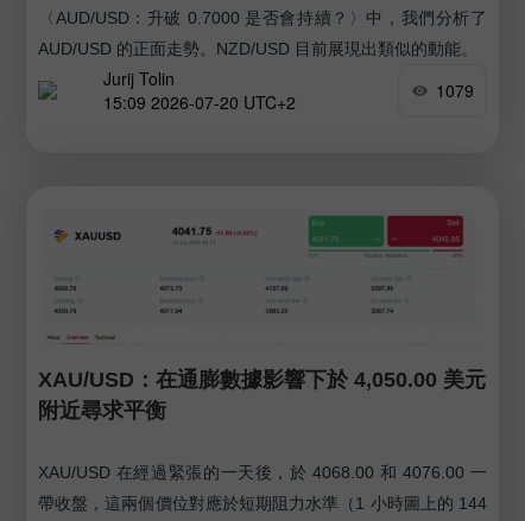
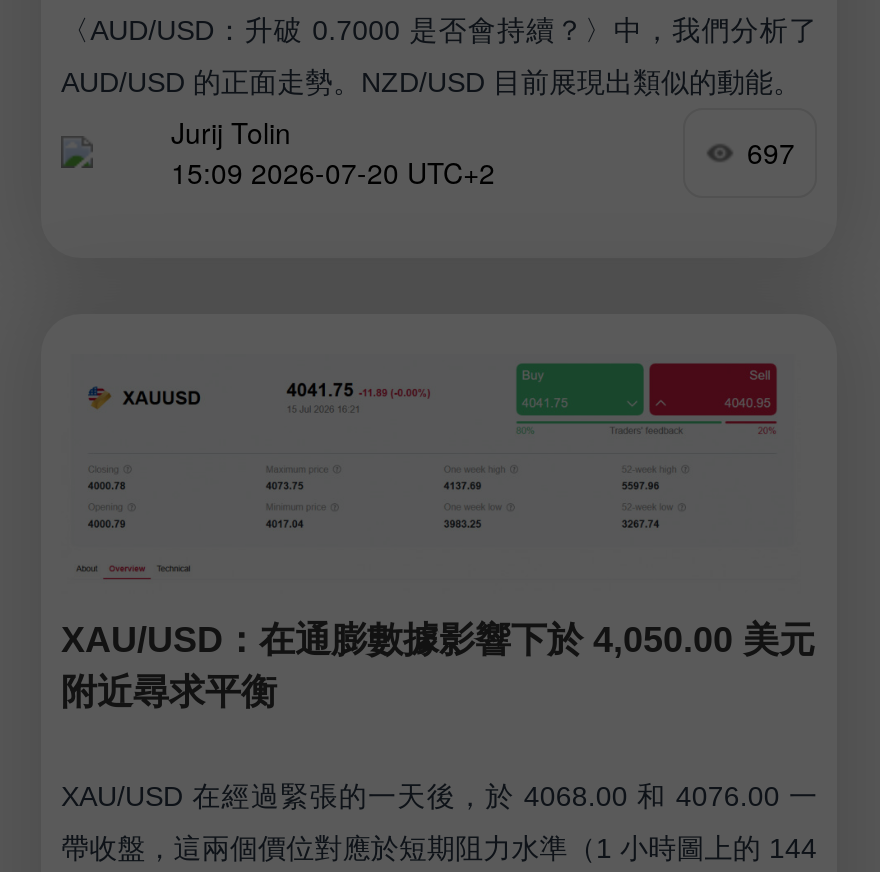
- 1079
+ 697
